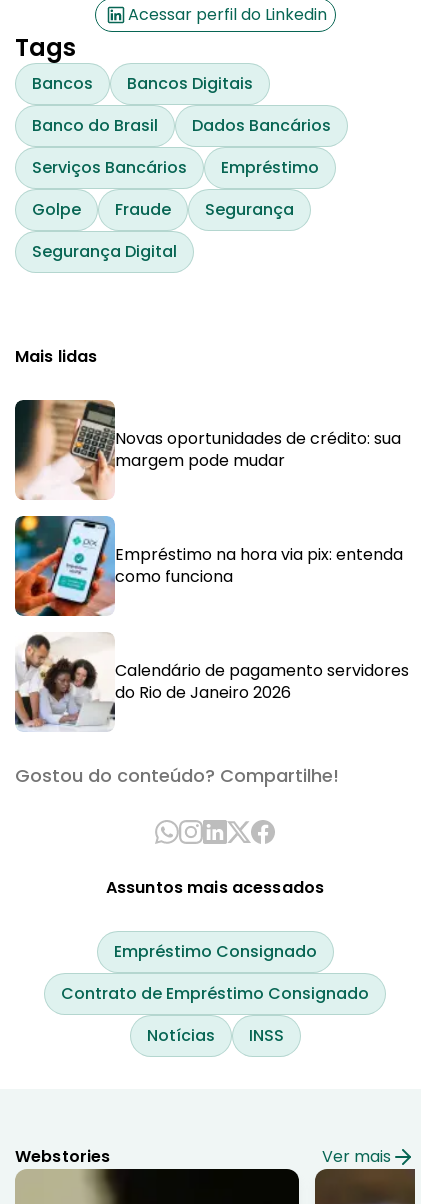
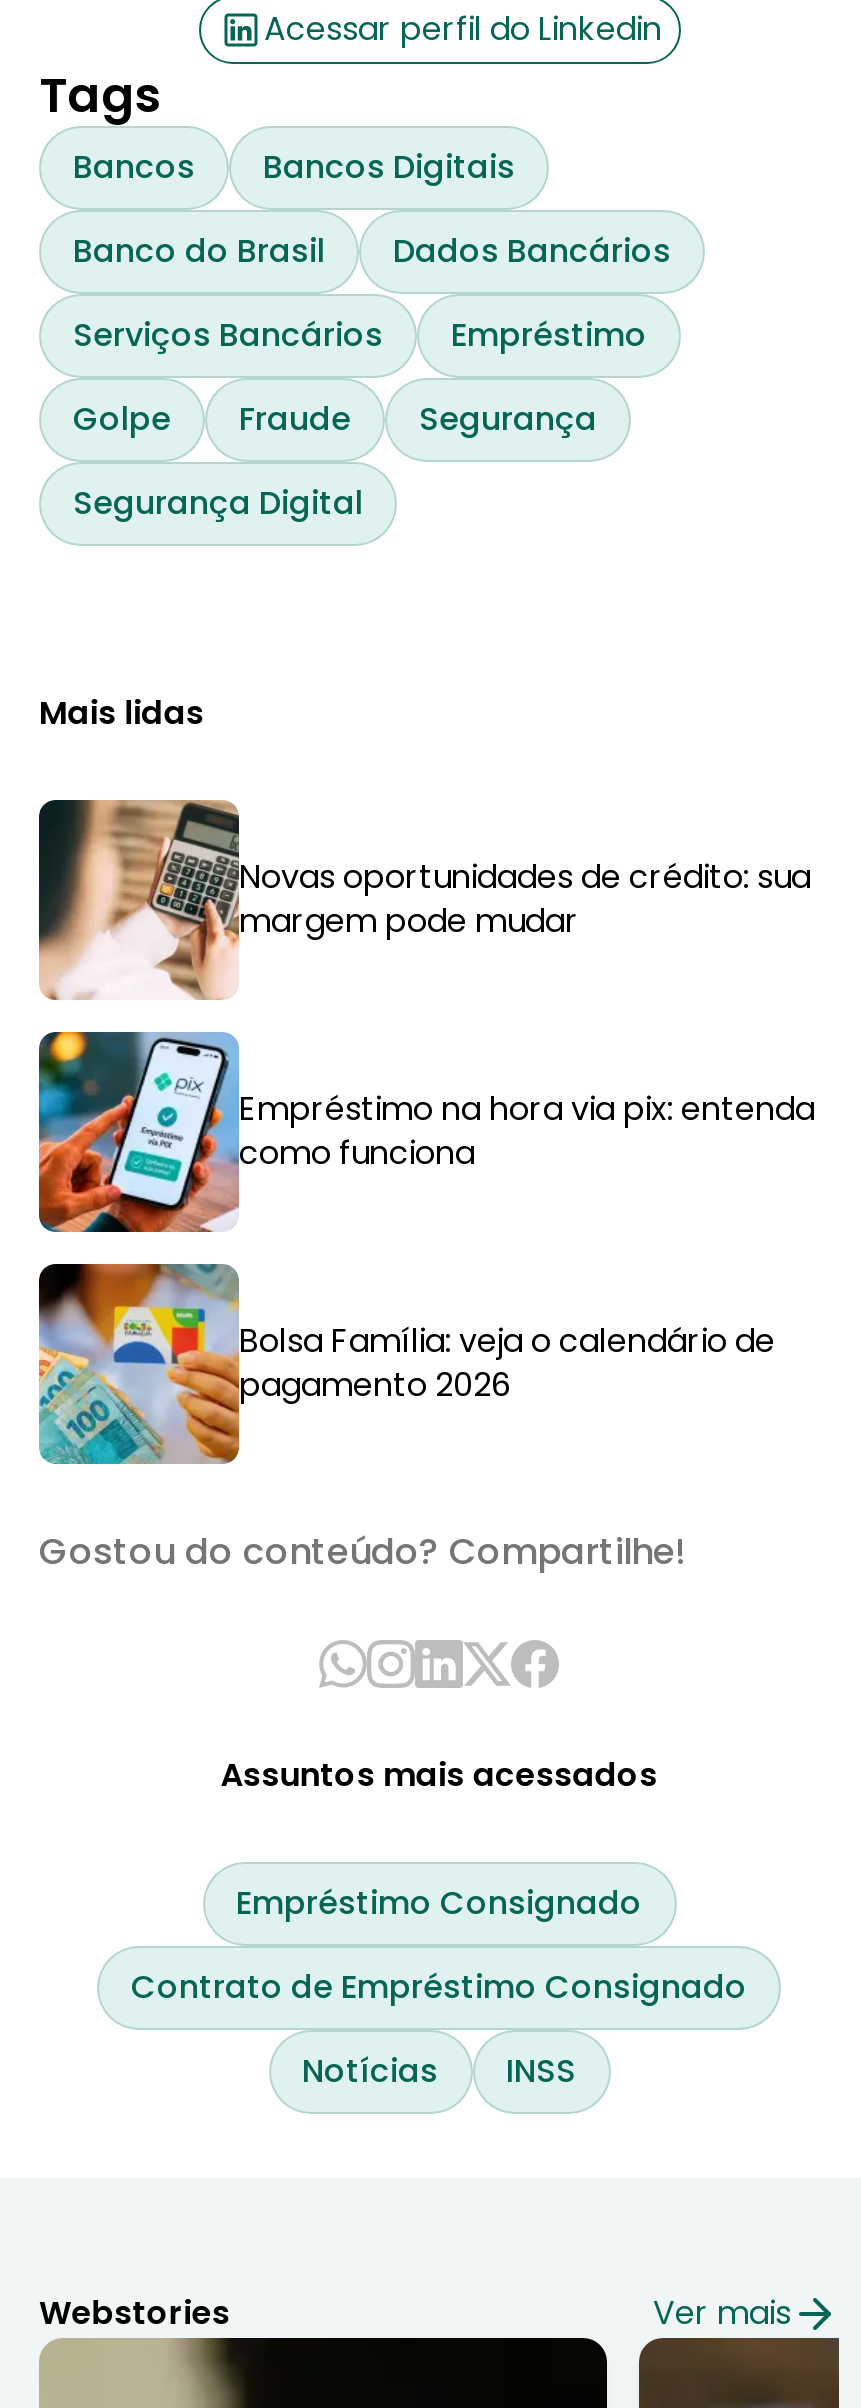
- [image]
- Calendário de pagamento servidores
- do Rio de Janeiro 2026
+ [image]
+ Bolsa Família: veja o calendário de
+ pagamento 2026
